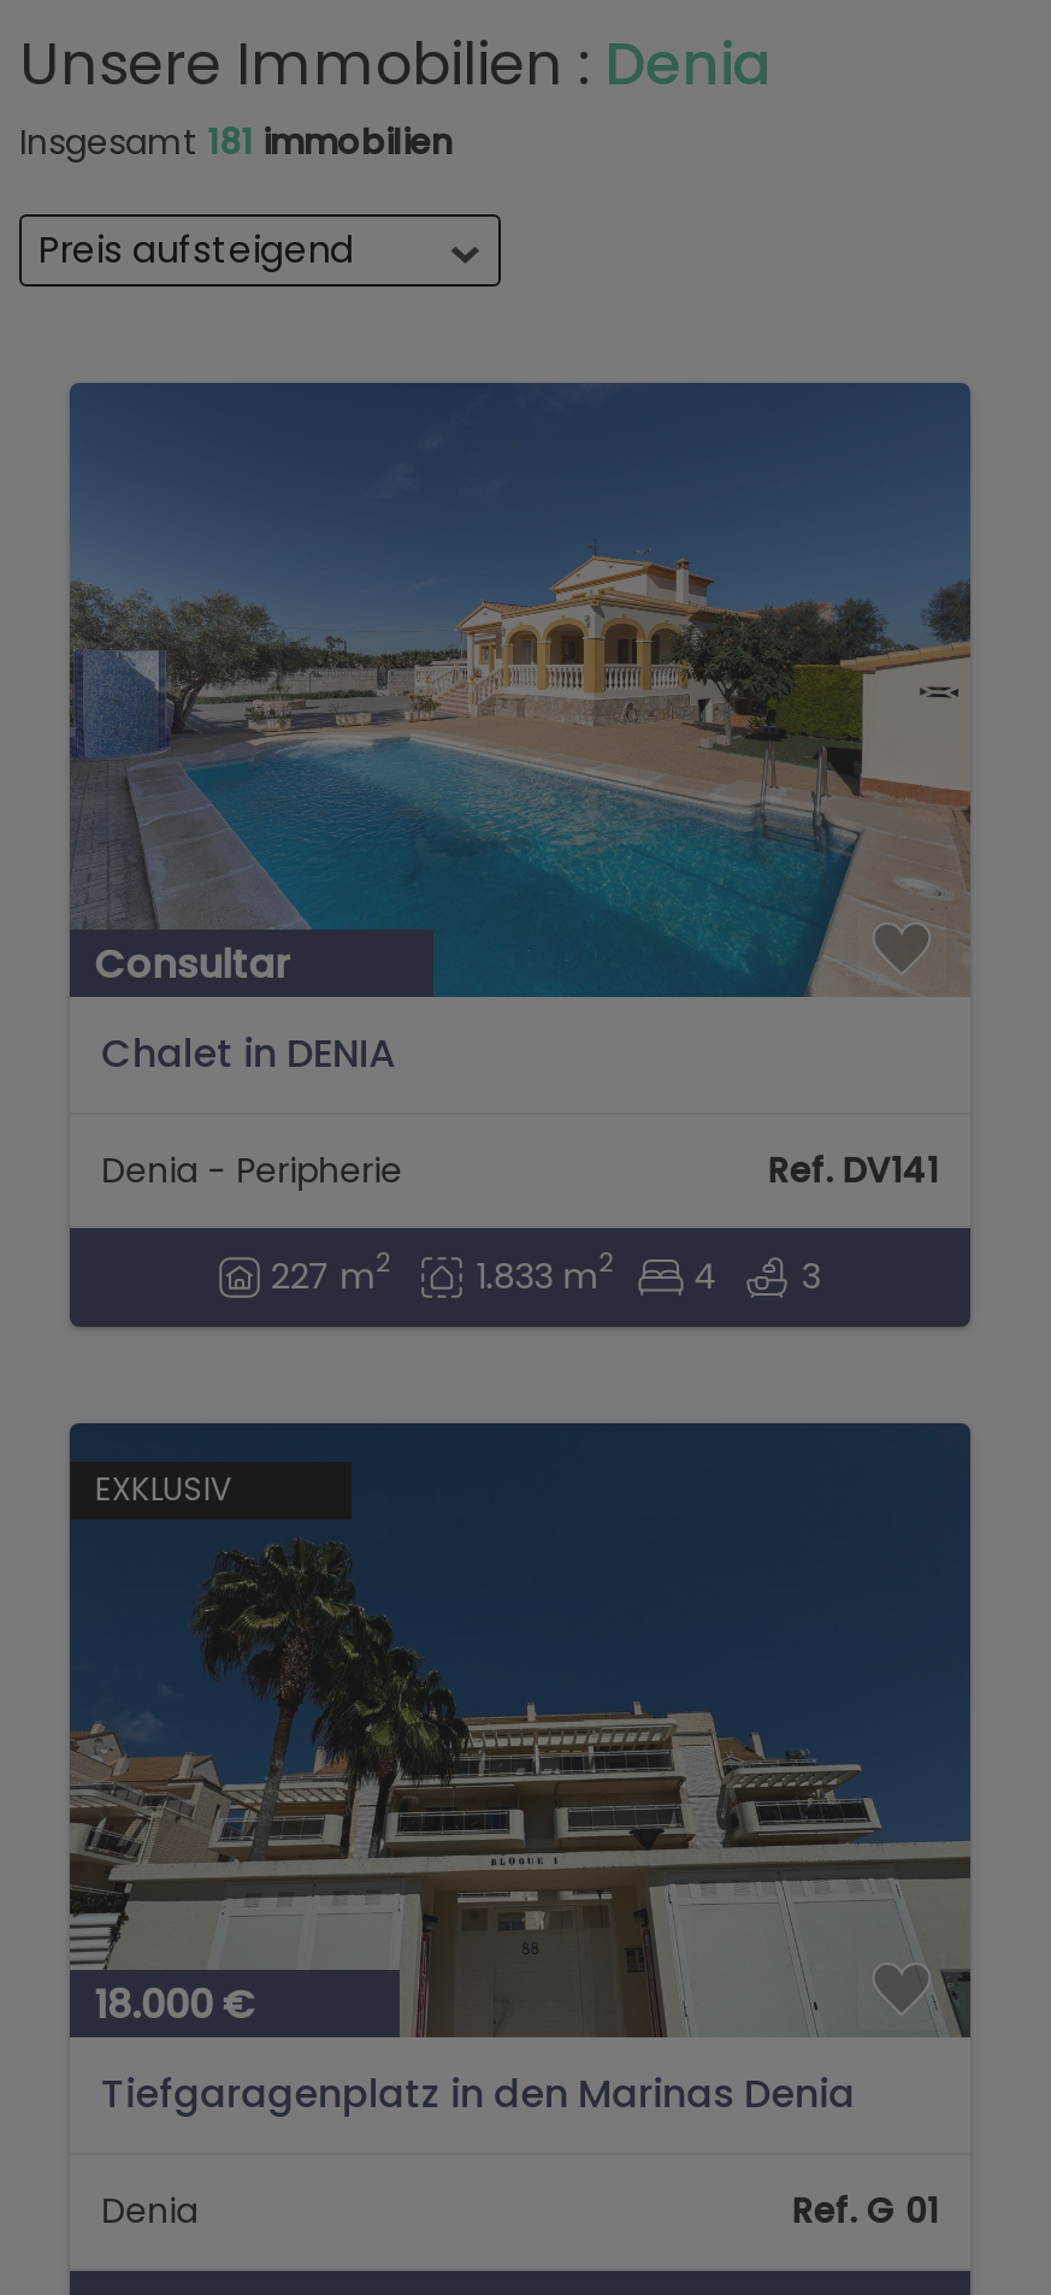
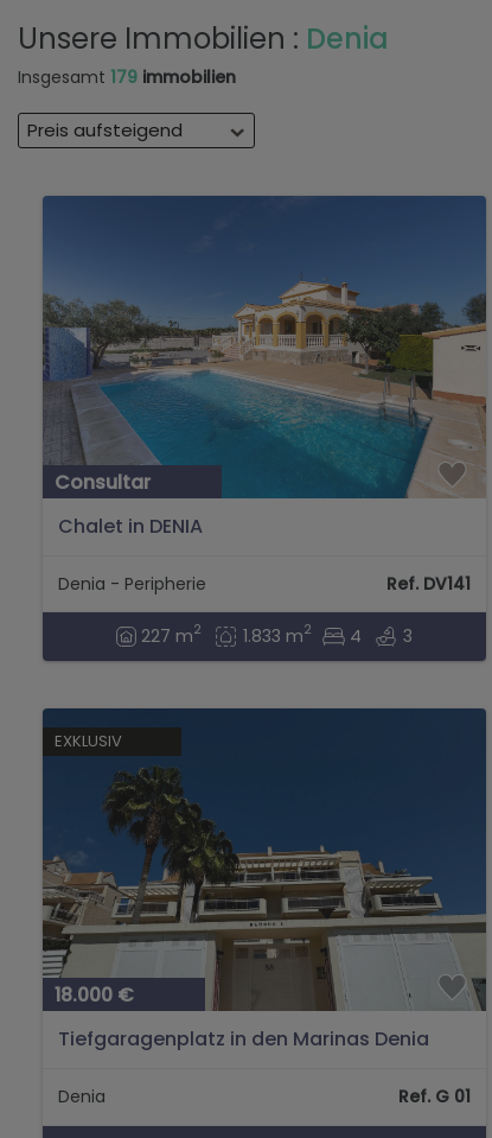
- Insgesamt 181 immobilien
+ Insgesamt 179 immobilien
